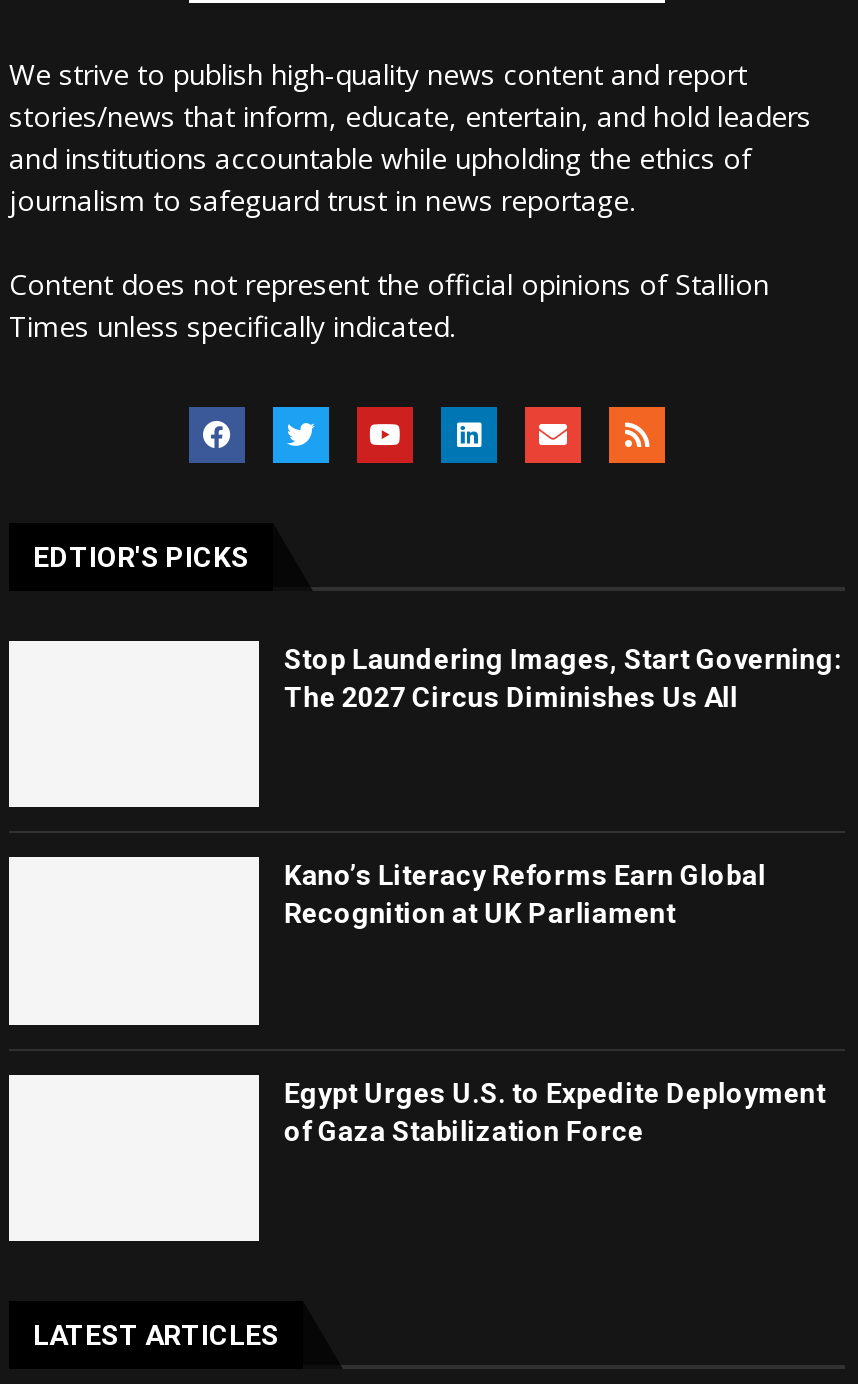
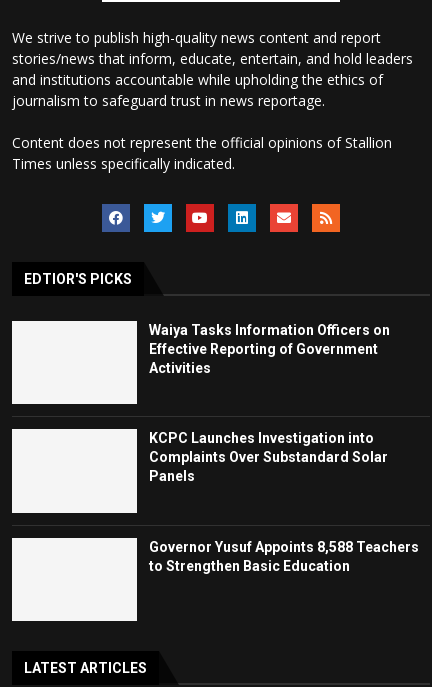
- Stop Laundering Images, Start Governing:
- The 2027 Circus Diminishes Us All
+ Waiya Tasks Information Officers on
+ Effective Reporting of Government
+ Activities

- Kano’s Literacy Reforms Earn Global
- Recognition at UK Parliament
+ KCPC Launches Investigation into
+ Complaints Over Substandard Solar
+ Panels

- Egypt Urges U.S. to Expedite Deployment
- of Gaza Stabilization Force
+ Governor Yusuf Appoints 8,588 Teachers
+ to Strengthen Basic Education
